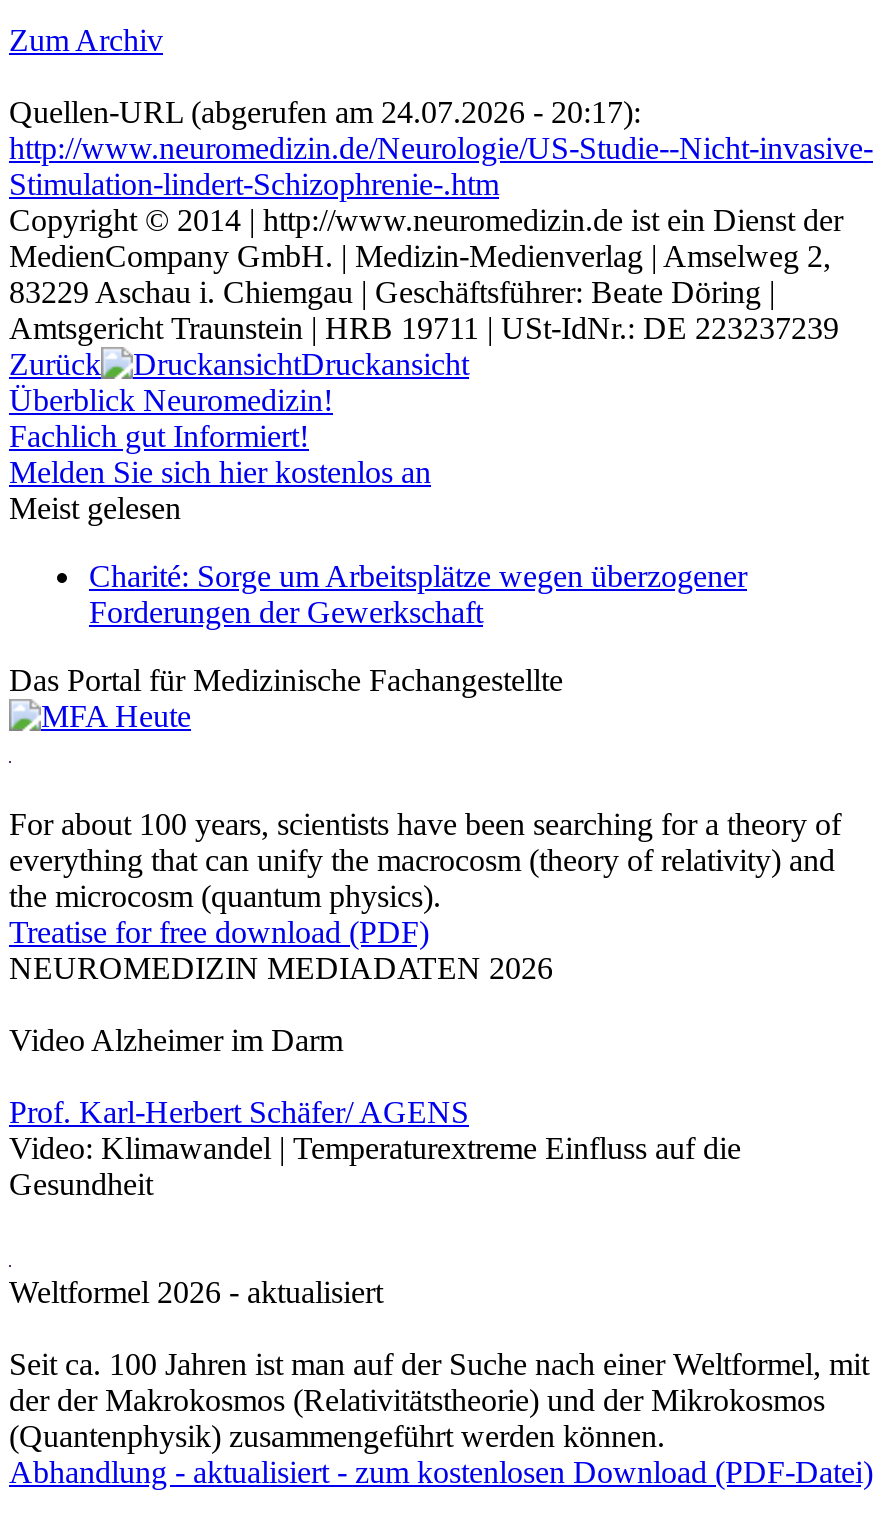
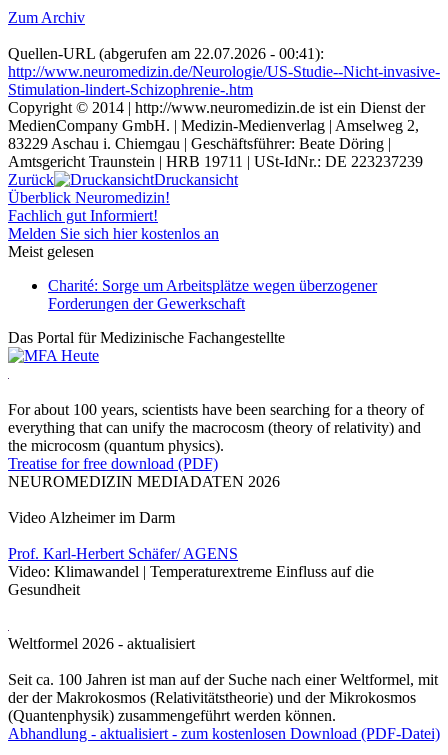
- Quellen-URL (abgerufen am 24.07.2026 - 20:17):
+ Quellen-URL (abgerufen am 22.07.2026 - 00:41):
